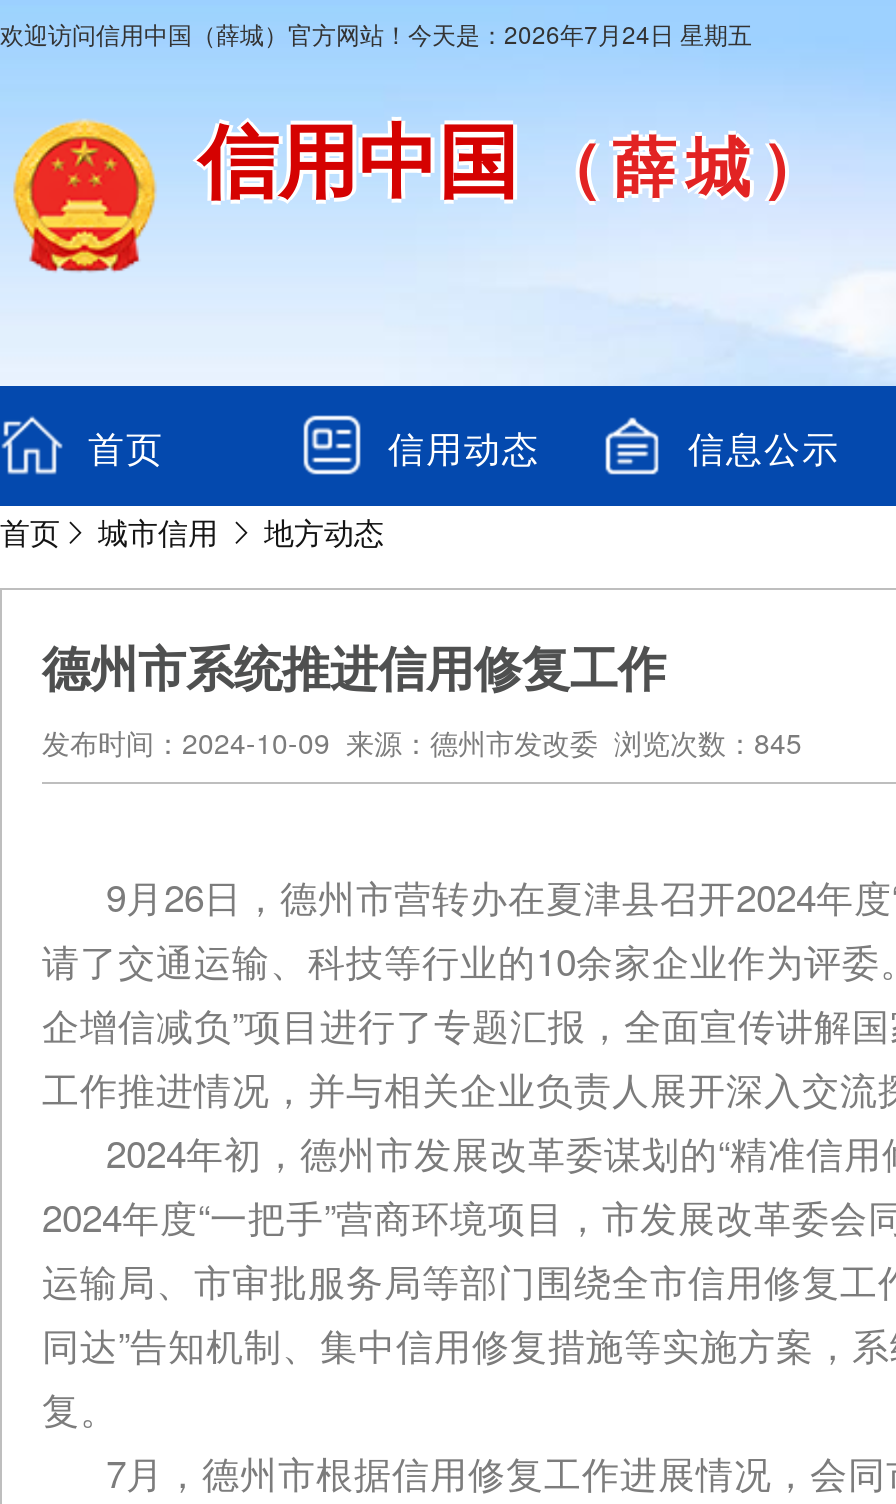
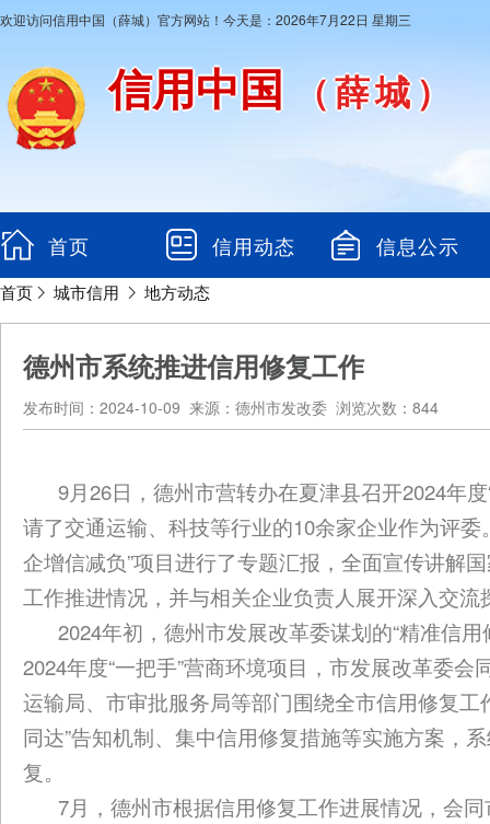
- 欢迎访问信用中国（薛城）官方网站！今天是：2026年7月24日 星期五
+ 欢迎访问信用中国（薛城）官方网站！今天是：2026年7月22日 星期三

- 发布时间：2024-10-09 来源：德州市发改委 浏览次数：845
+ 发布时间：2024-10-09 来源：德州市发改委 浏览次数：844
